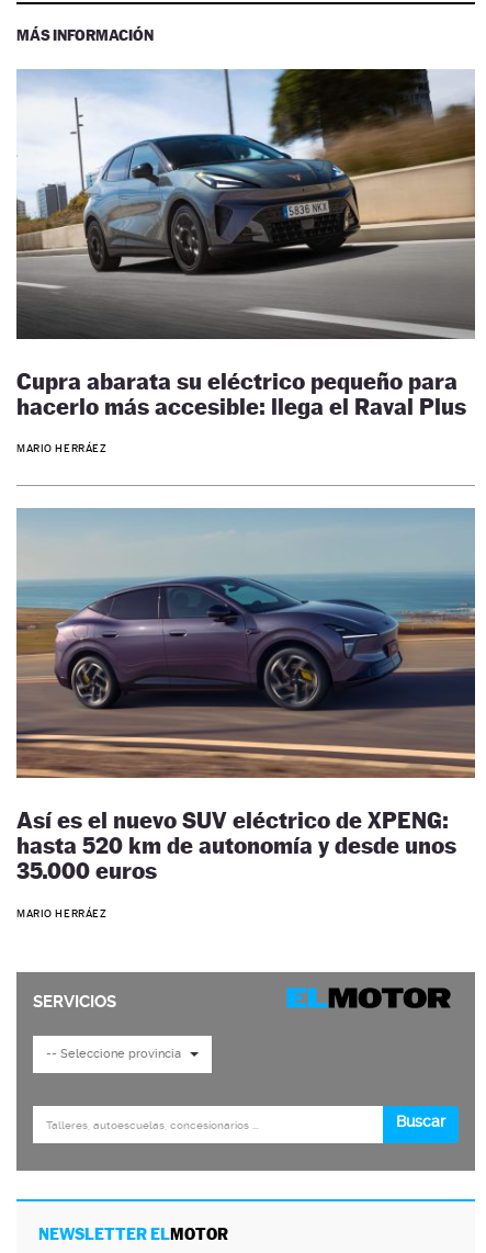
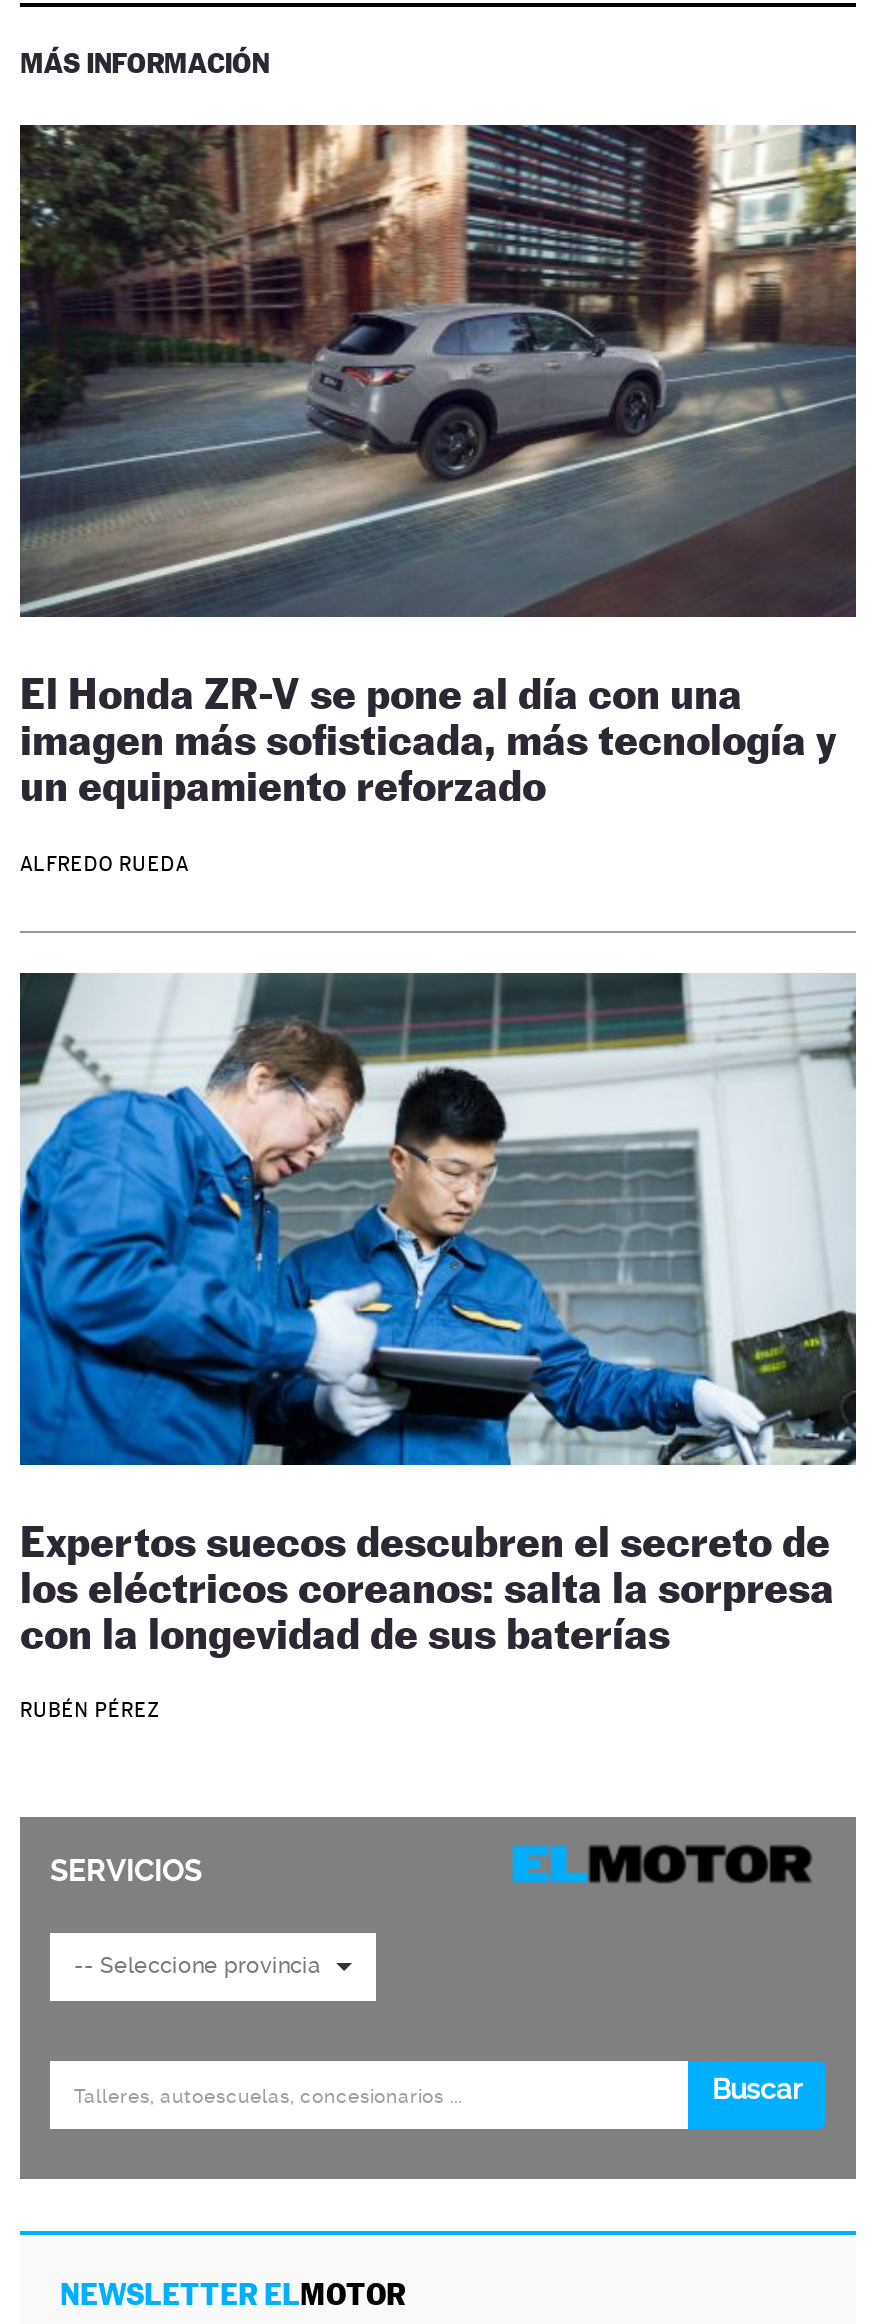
- [image]
- Cupra abarata su eléctrico pequeño para
- hacerlo más accesible: llega el Raval Plus
+ [image]
+ El Honda ZR-V se pone al día con una
+ imagen más sofisticada, más tecnología y
+ un equipamiento reforzado

- MARIO HERRÁEZ
+ ALFREDO RUEDA

- [image]
- Así es el nuevo SUV eléctrico de XPENG:
- hasta 520 km de autonomía y desde unos
- 35.000 euros
+ [image]
+ Expertos suecos descubren el secreto de
+ los eléctricos coreanos: salta la sorpresa
+ con la longevidad de sus baterías

- MARIO HERRÁEZ
+ RUBÉN PÉREZ
